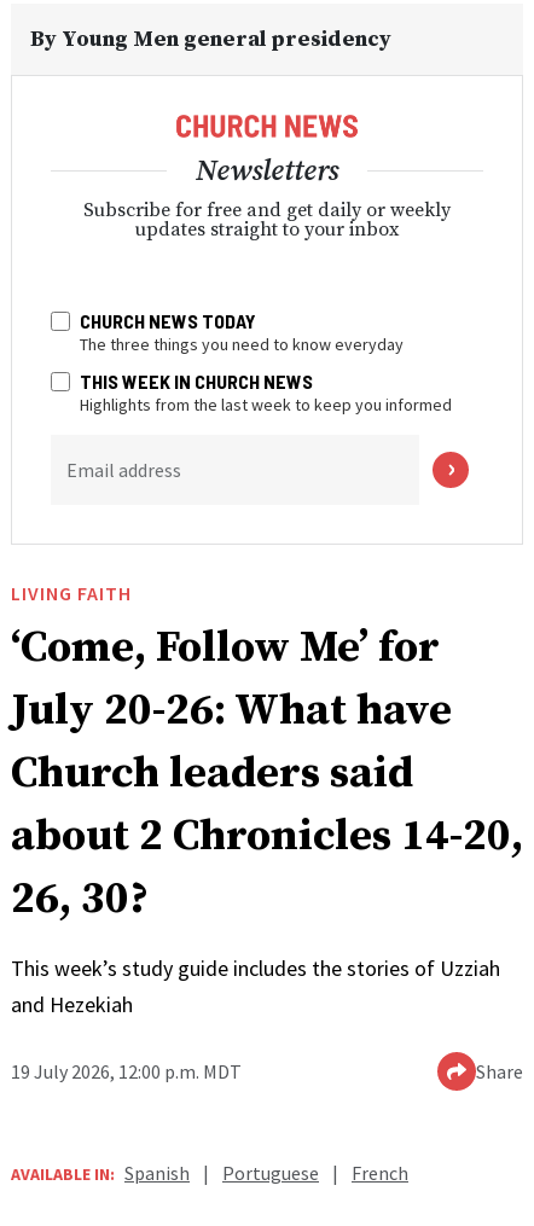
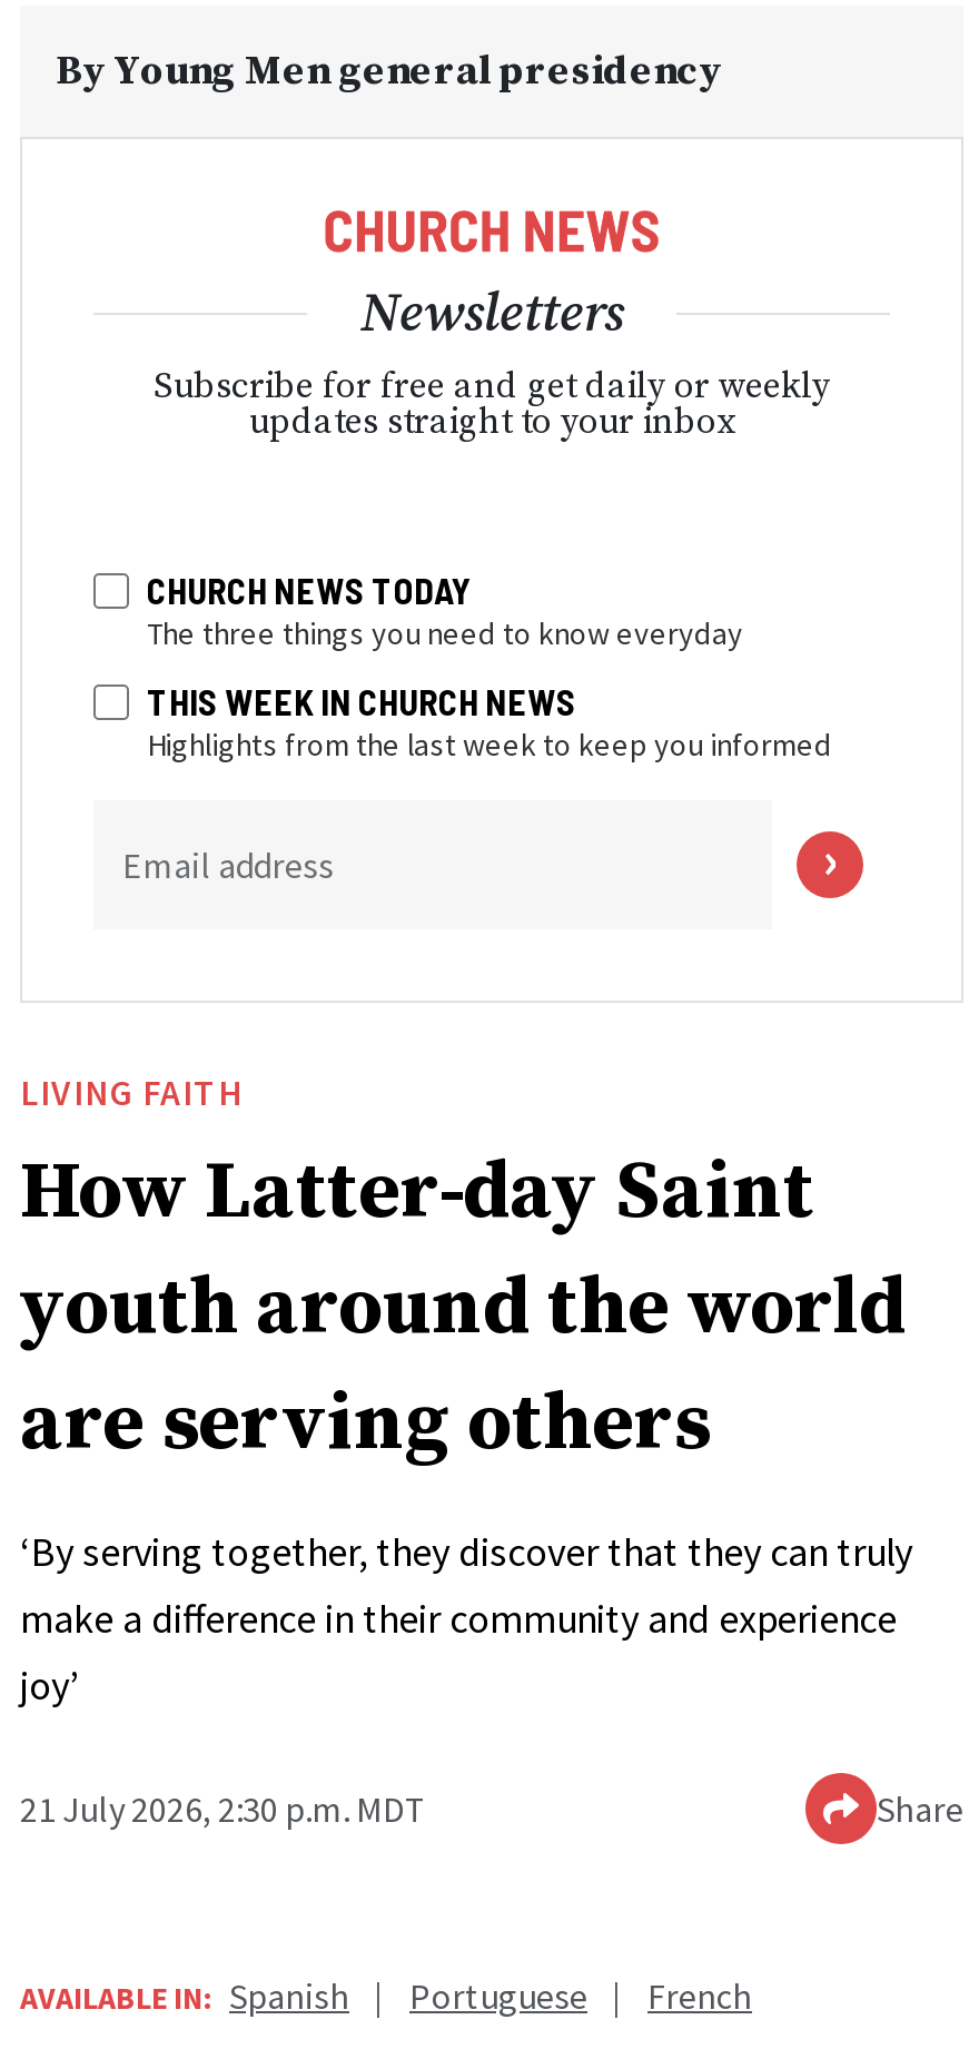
- ‘Come, Follow Me’ for
- July 20-26: What have
- Church leaders said
- about 2 Chronicles 14-20,
- 26, 30?
+ How Latter-day Saint
+ youth around the world
+ are serving others

- This week’s study guide includes the stories of Uzziah
- and Hezekiah
+ ‘By serving together, they discover that they can truly
+ make a difference in their community and experience
+ joy’

- 19 July 2026, 12:00 p.m. MDT
+ 21 July 2026, 2:30 p.m. MDT
